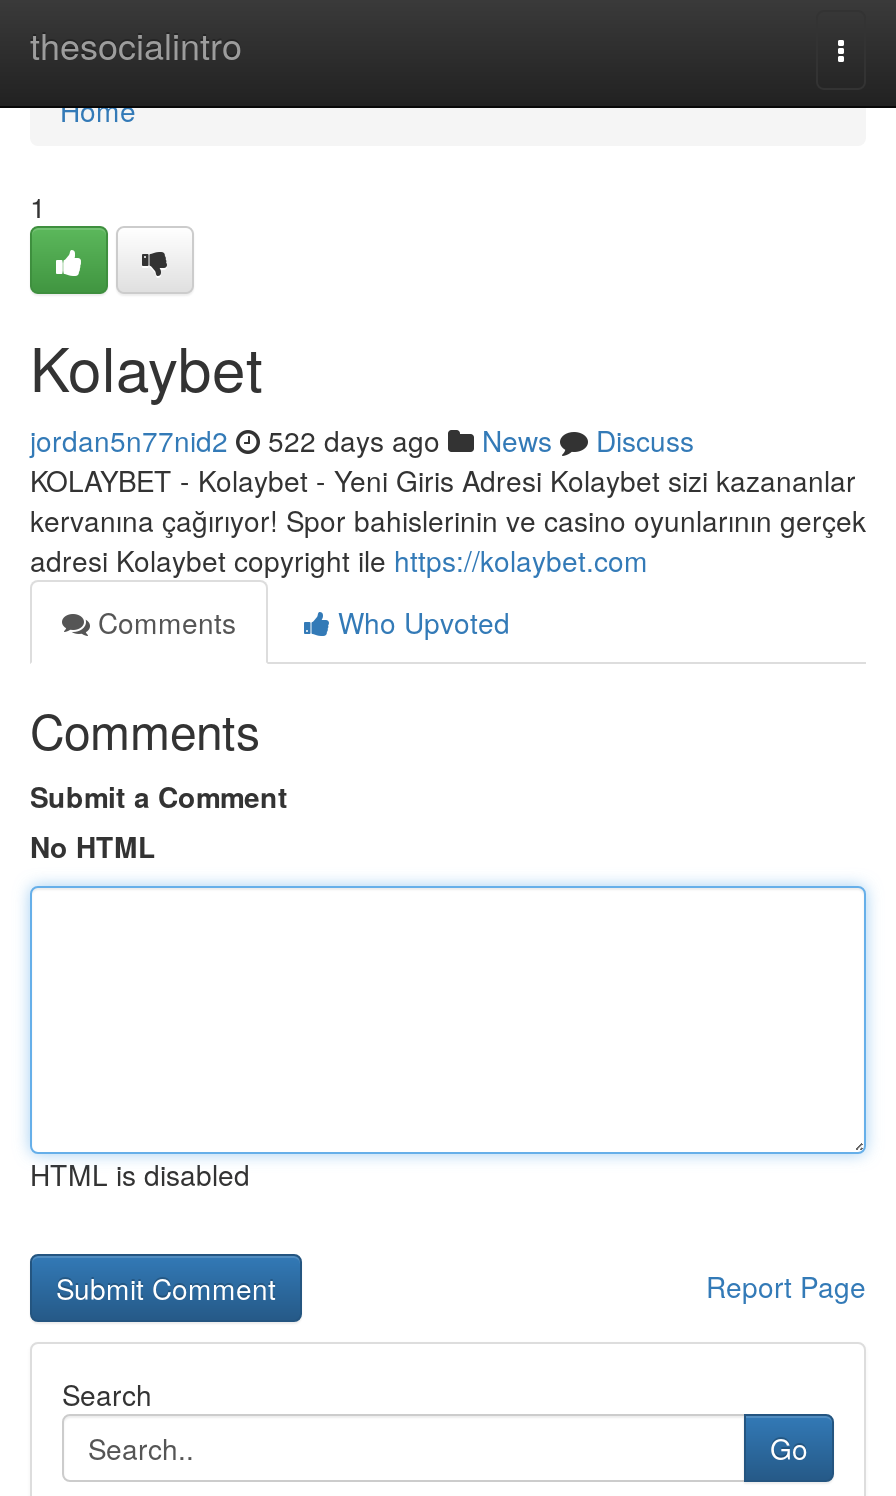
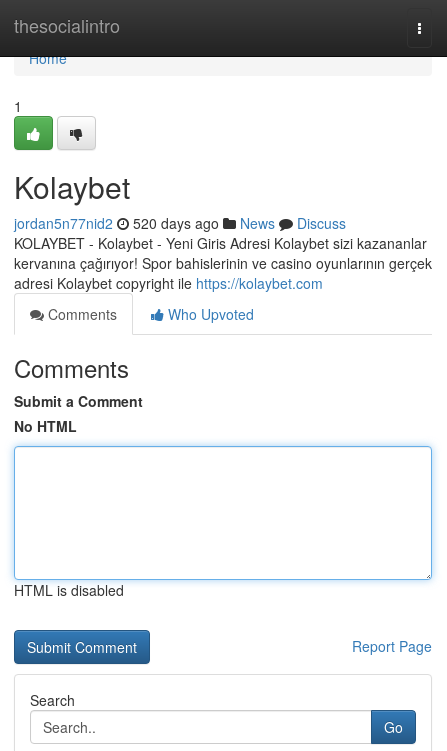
- jordan5n77nid2 522 days ago News Discuss
+ jordan5n77nid2 520 days ago News Discuss
